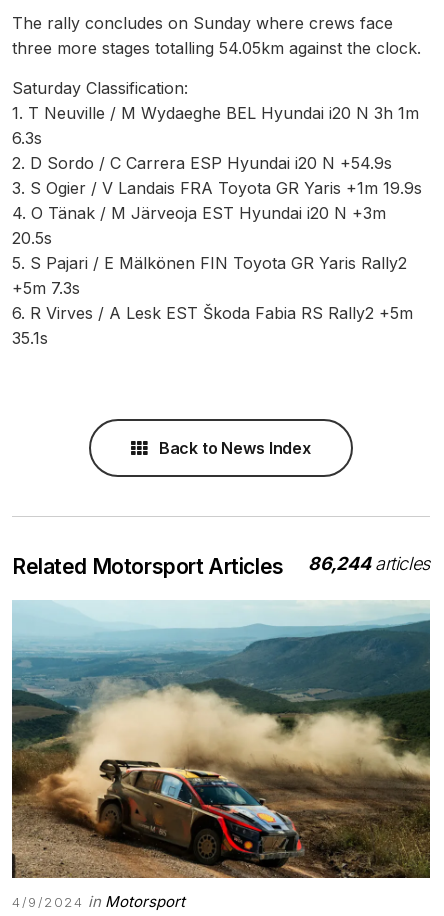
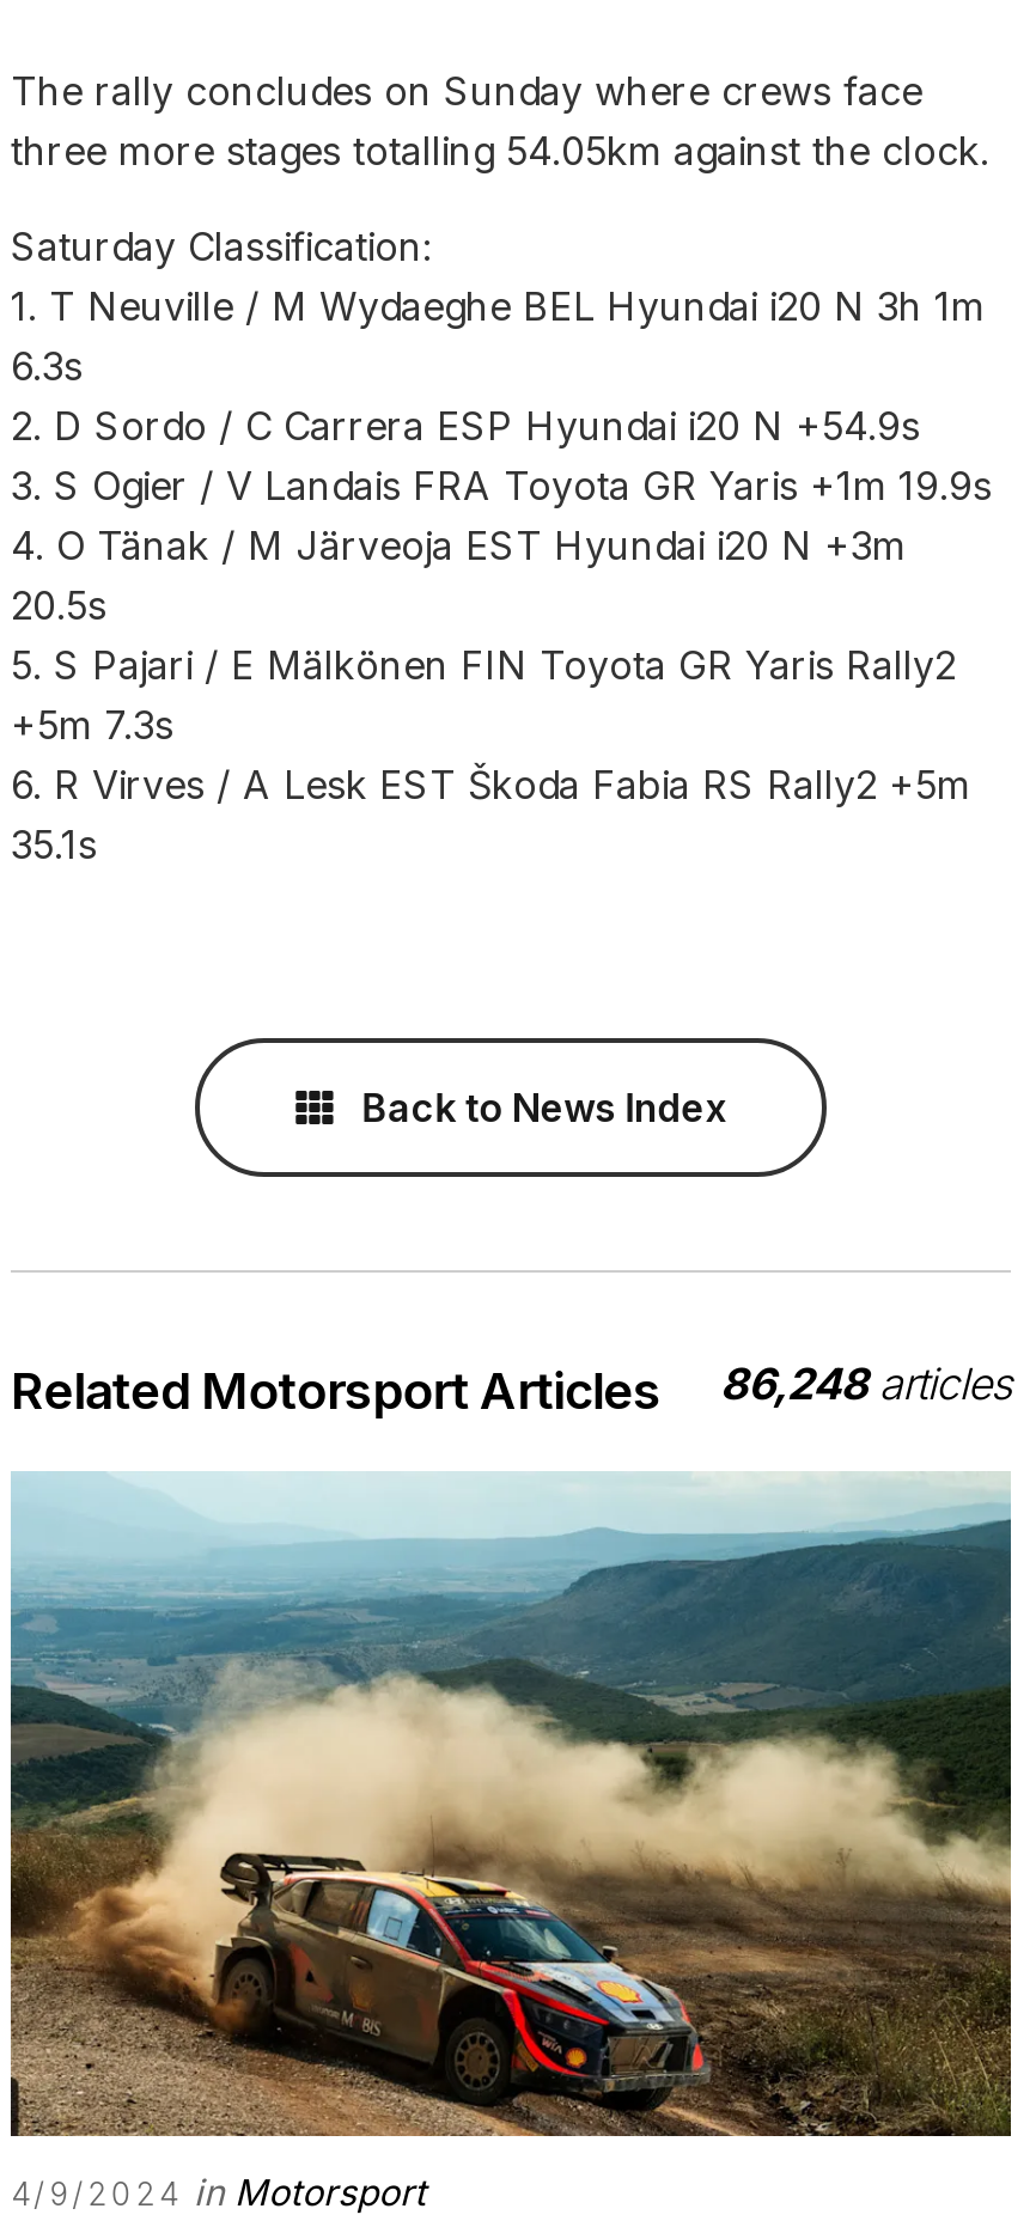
- Related Motorsport Articles 86,244 articles
+ Related Motorsport Articles 86,248 articles
